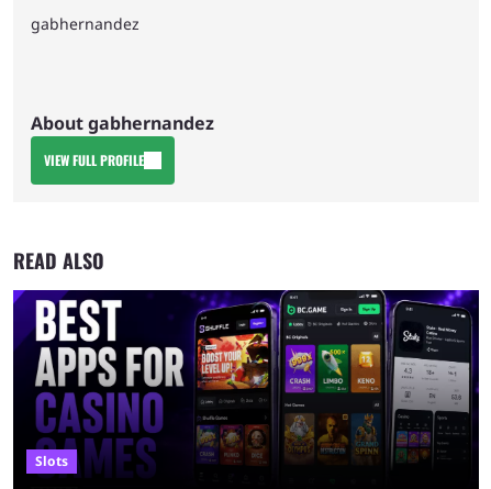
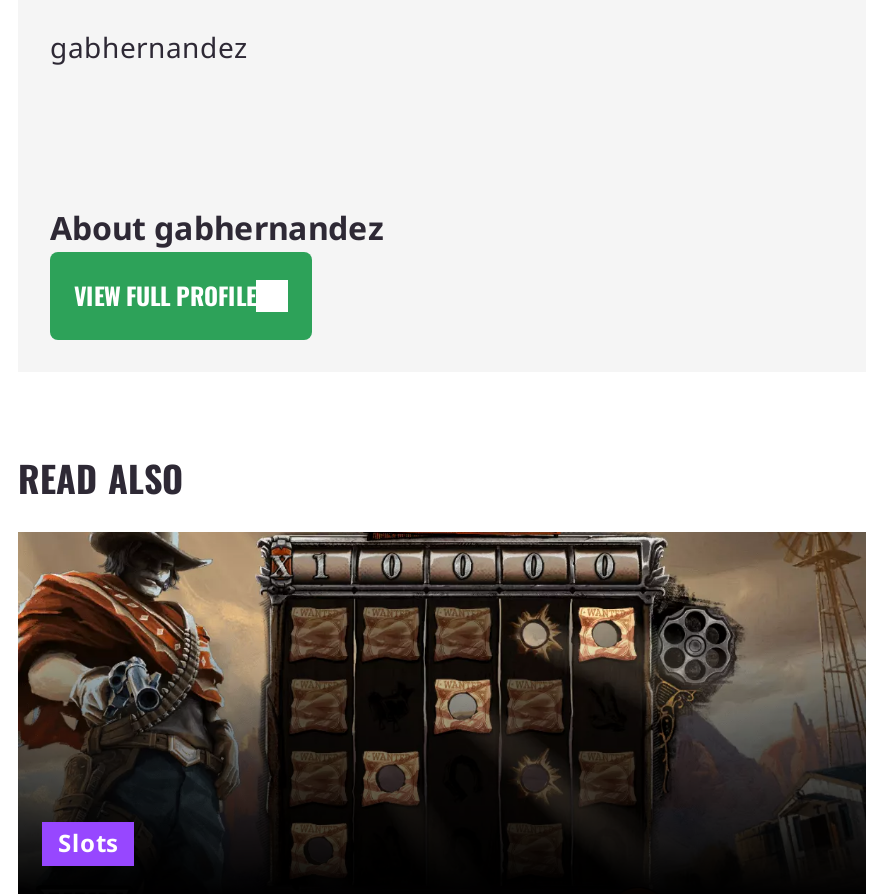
- [image]
+ [image]
